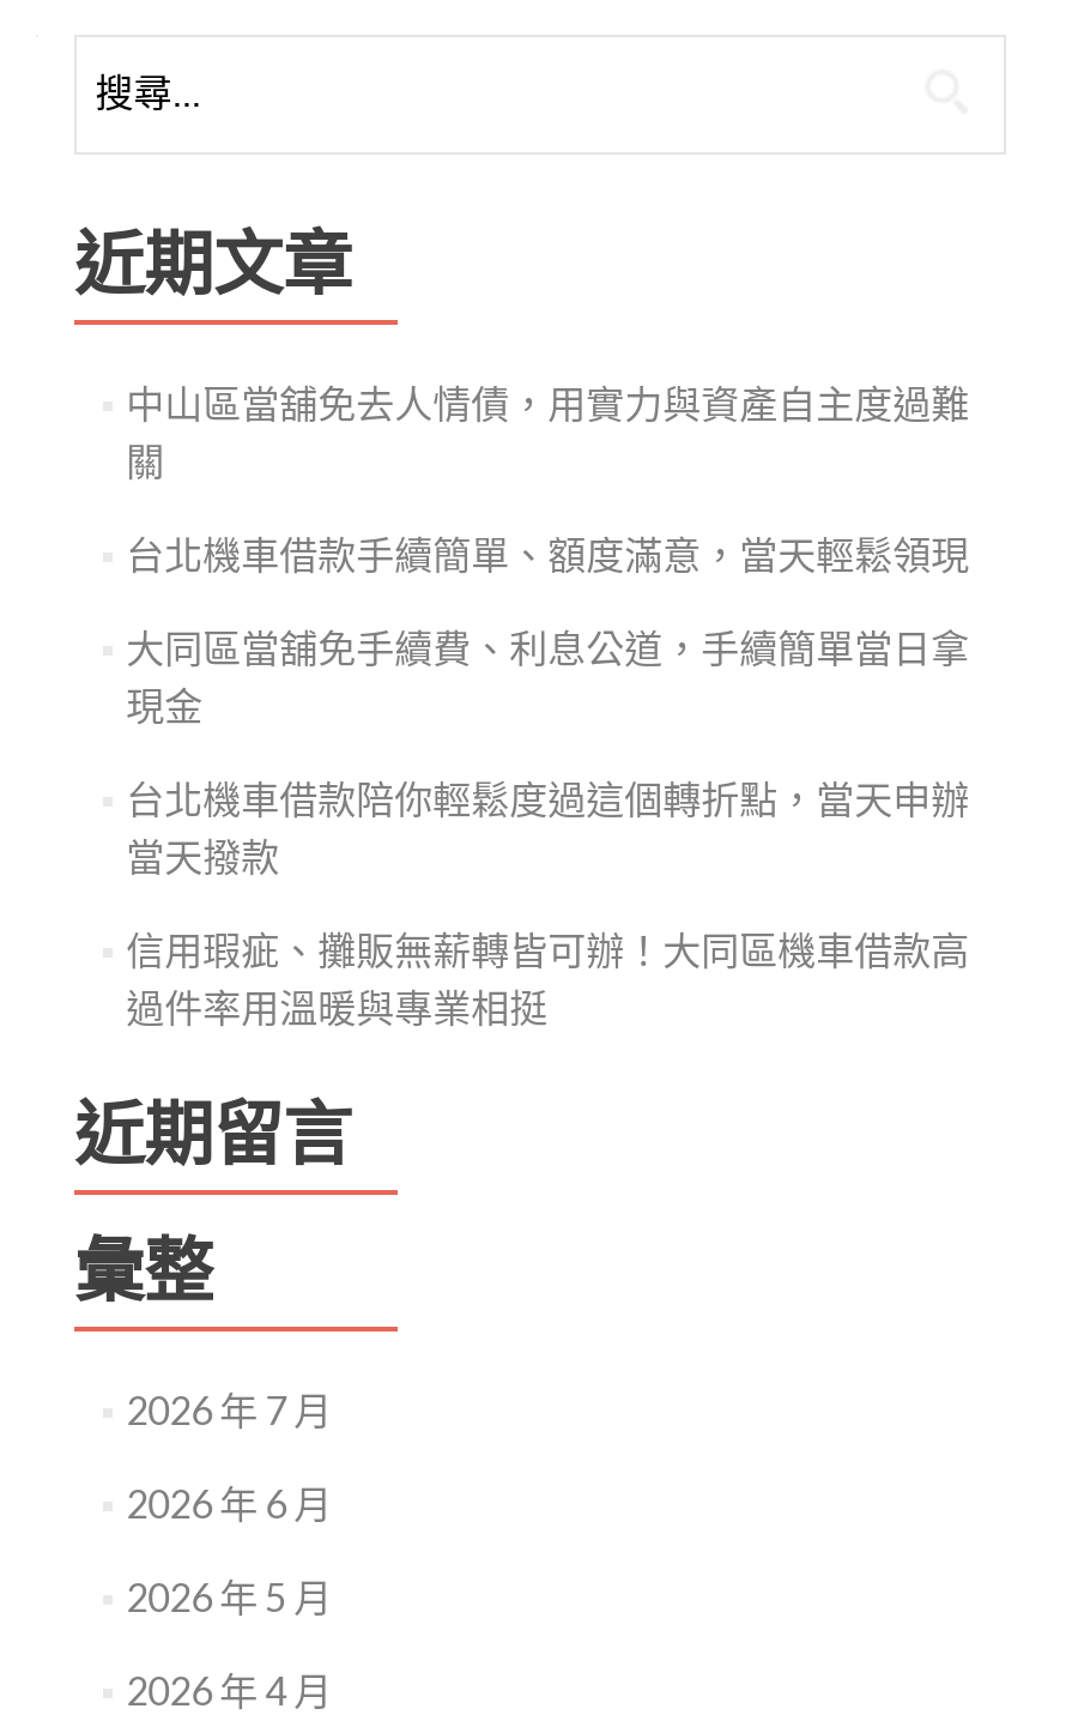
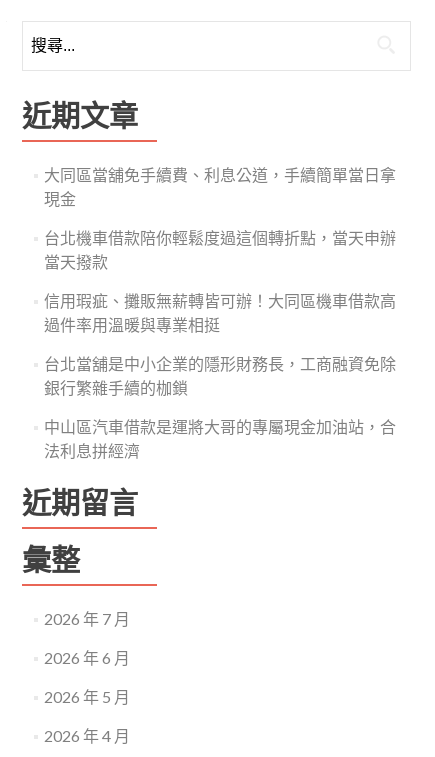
- 中山區當舖免去人情債，用實力與資產自主度過難
- 關
- 台北機車借款手續簡單、額度滿意，當天輕鬆領現

moved up: 大同區當舖免手續費、利息公道，手續簡單當日拿 | 現金 | 台北機車借款陪你輕鬆度過這個轉折點，當天申辦 | 當天撥款 | 信用瑕疵、攤販無薪轉皆可辦！大同區機車借款高 | 過件率用溫暖與專業相挺

+ 台北當舖是中小企業的隱形財務長，工商融資免除
+ 銀行繁雜手續的枷鎖
+ 中山區汽車借款是運將大哥的專屬現金加油站，合
+ 法利息拼經濟
